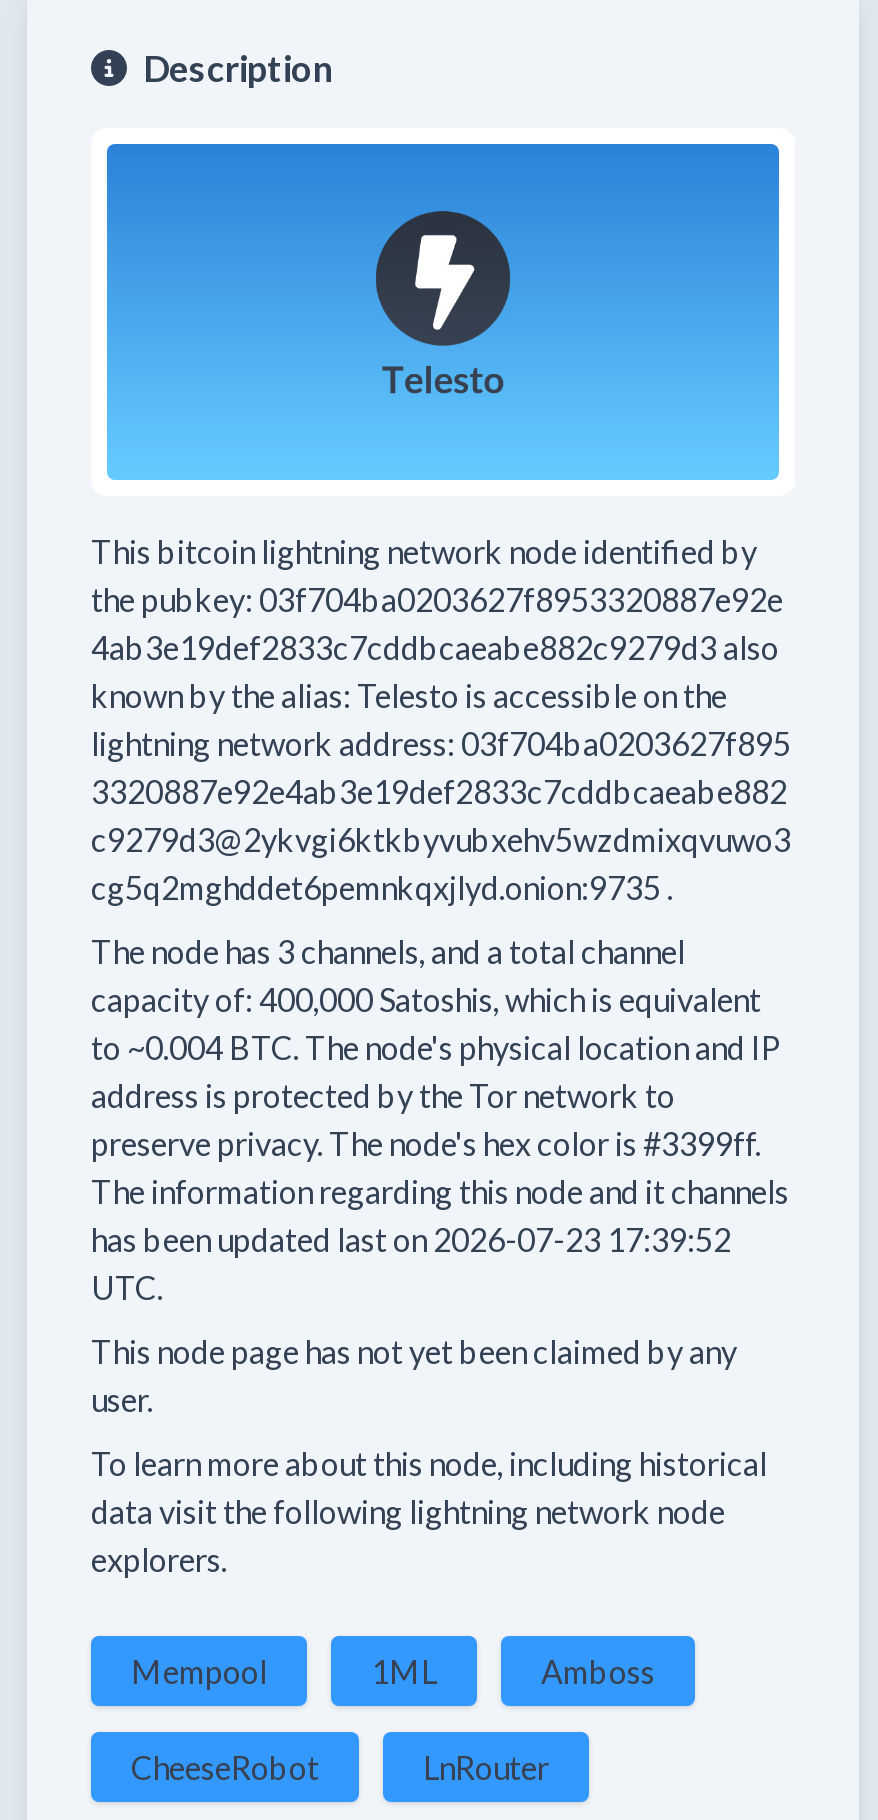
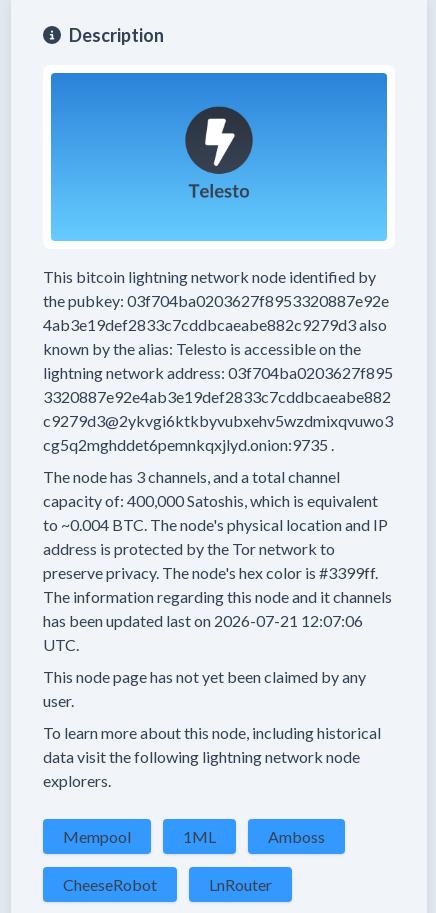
- has been updated last on 2026-07-23 17:39:52
+ has been updated last on 2026-07-21 12:07:06
